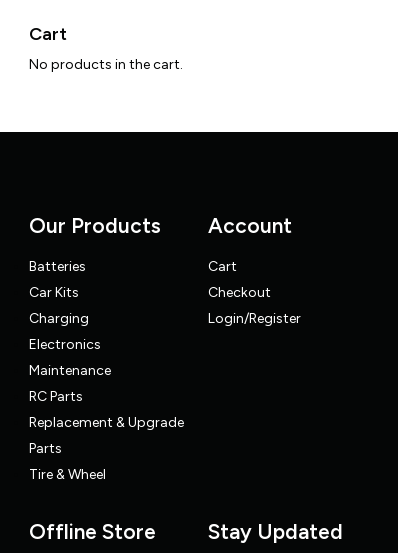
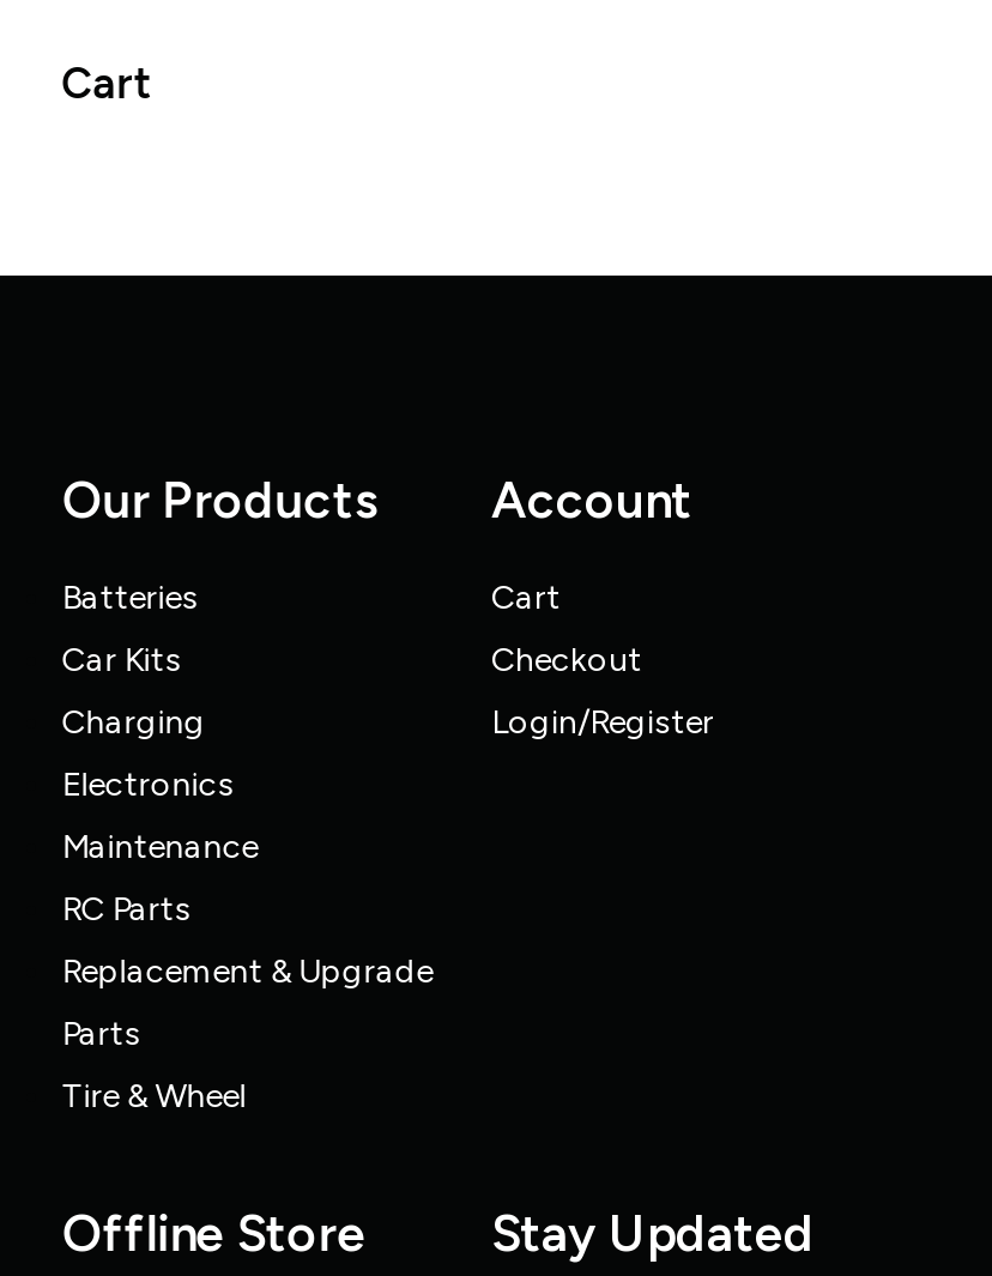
- No products in the cart.
